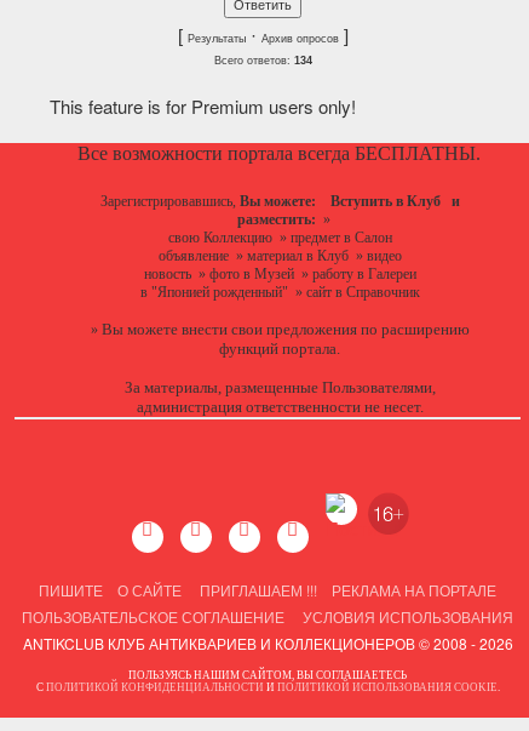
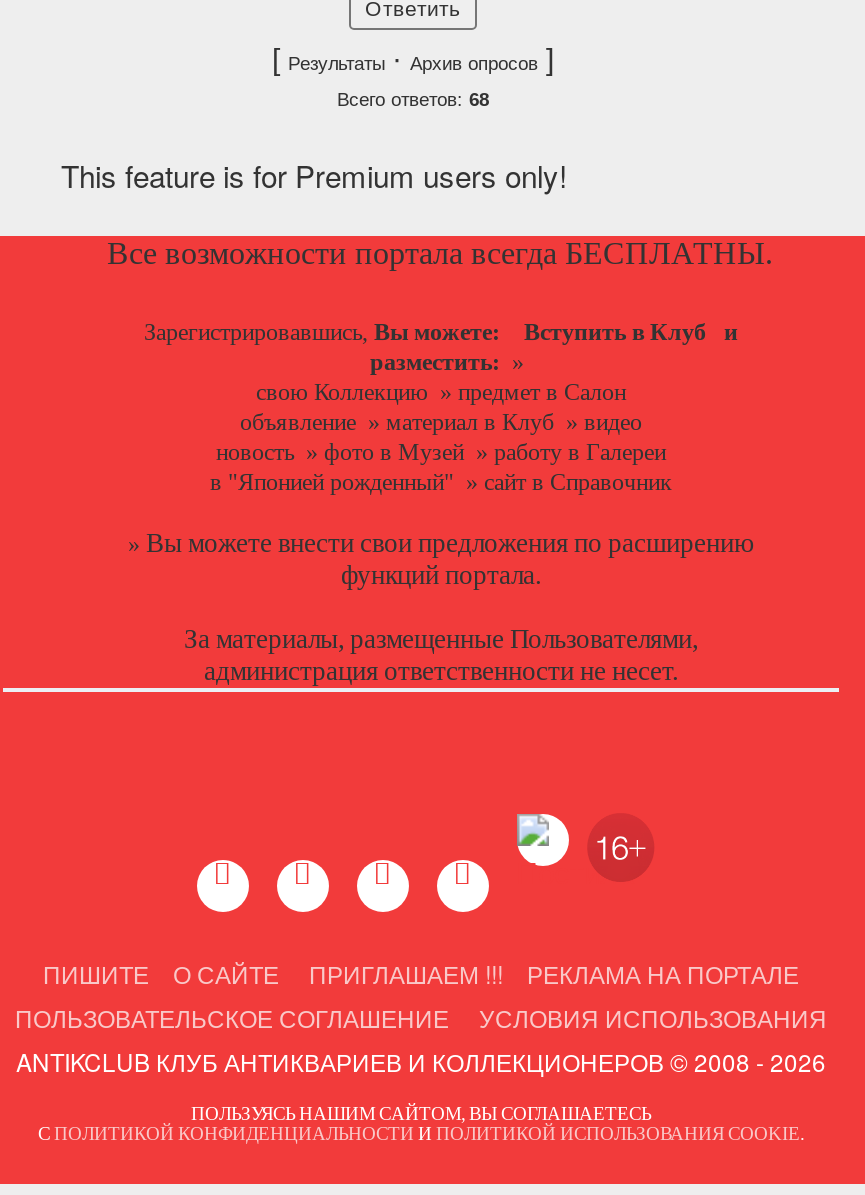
- Всего ответов: 134
+ Всего ответов: 68
